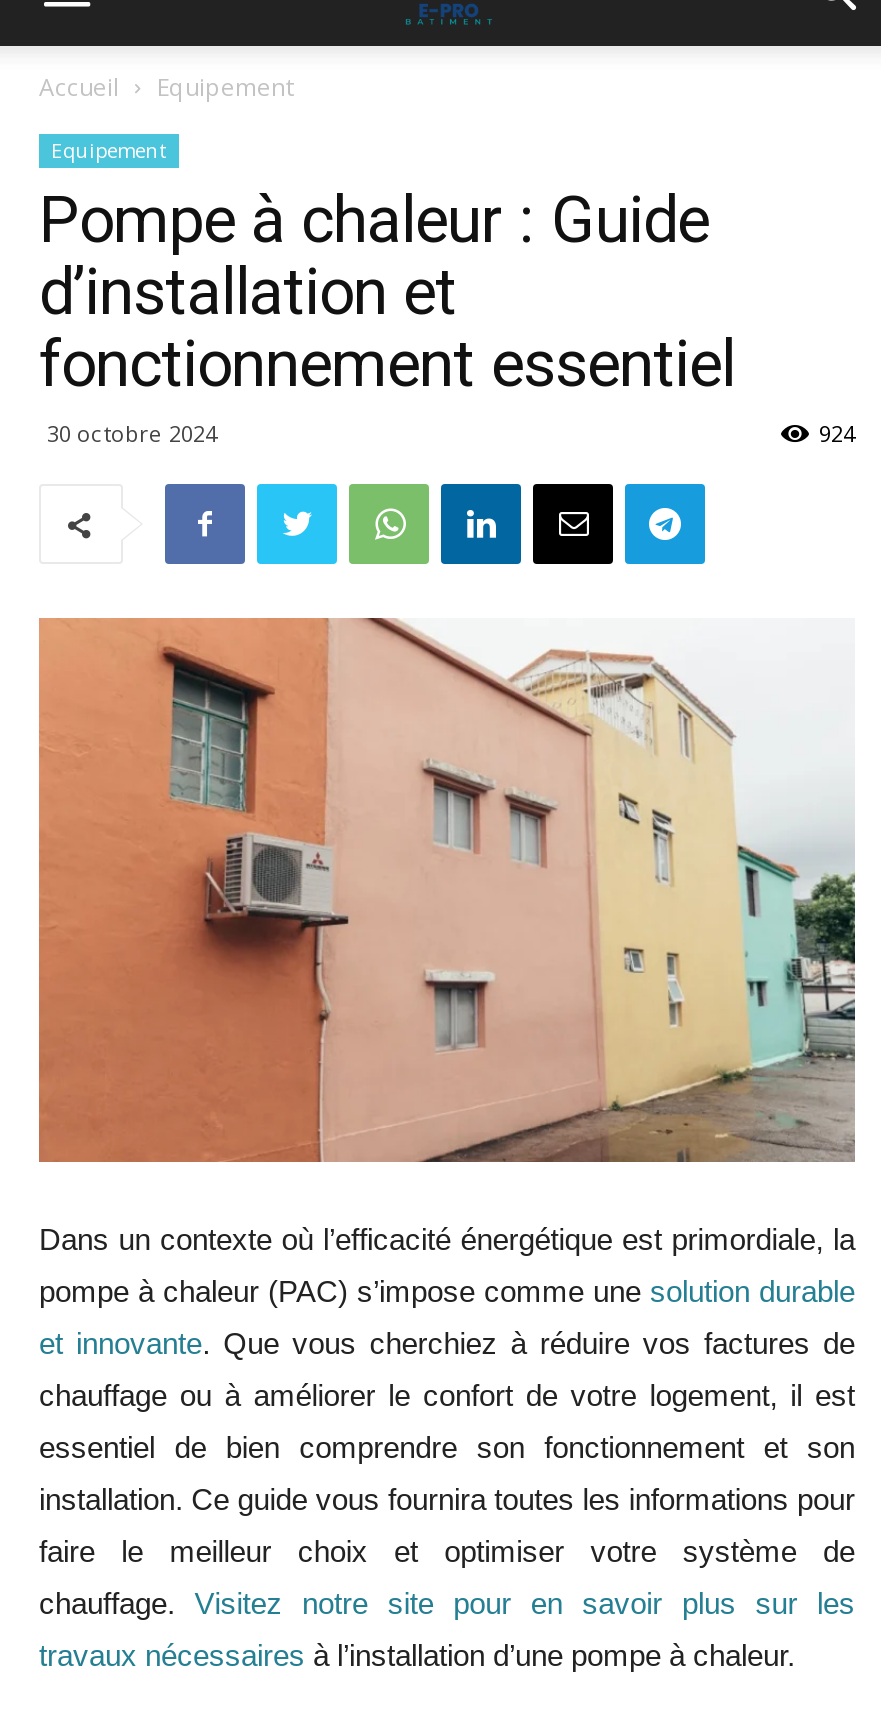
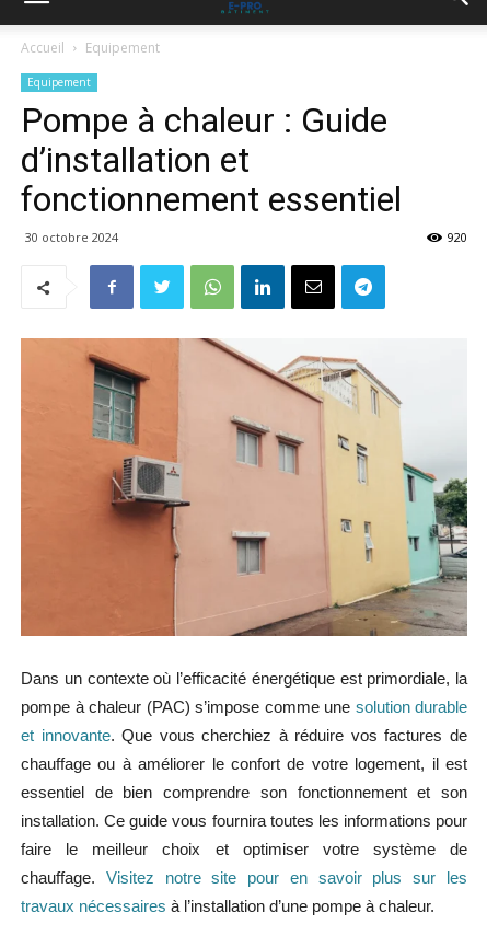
- 924
+ 920
